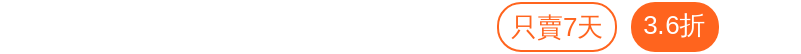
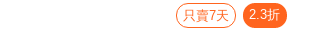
- 只賣7天 3.6折
+ 只賣7天 2.3折
